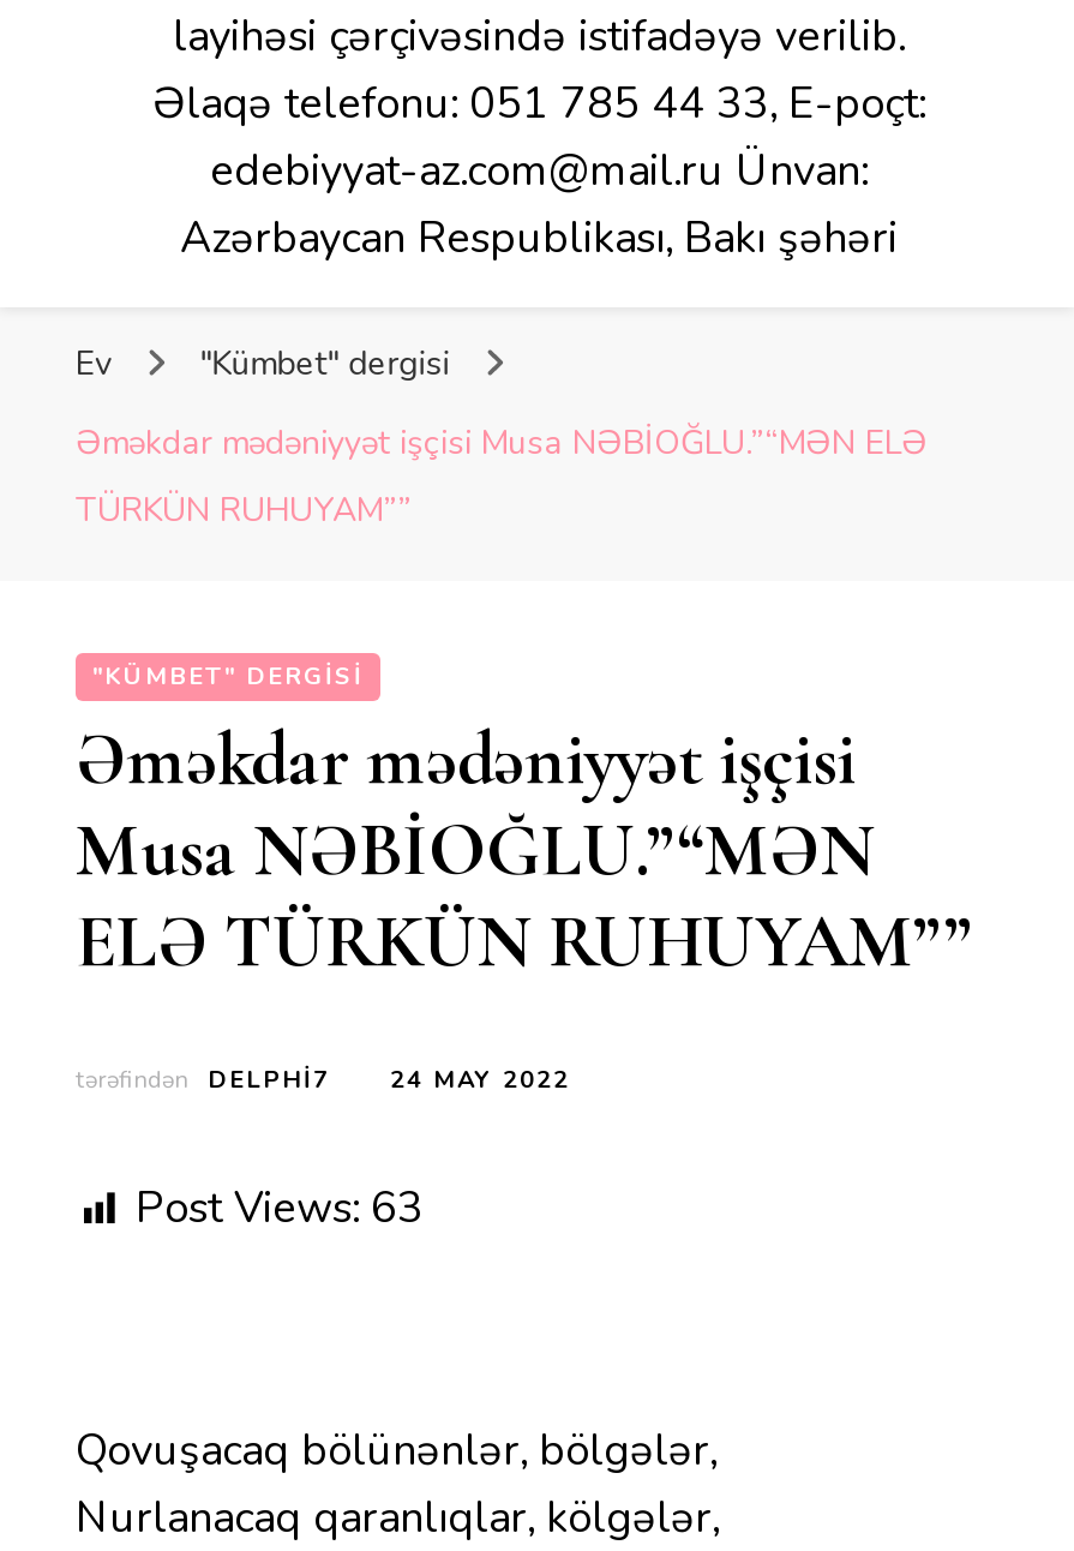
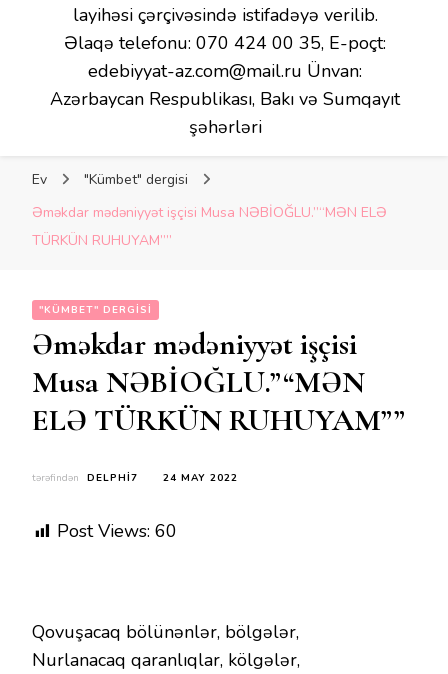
- Əlaqə telefonu: 051 785 44 33, E-poçt:
+ Əlaqə telefonu: 070 424 00 35, E-poçt:

- Azərbaycan Respublikası, Bakı şəhəri
+ Azərbaycan Respublikası, Bakı və Sumqayıt
+ şəhərləri

- Post Views: 63
+ Post Views: 60
